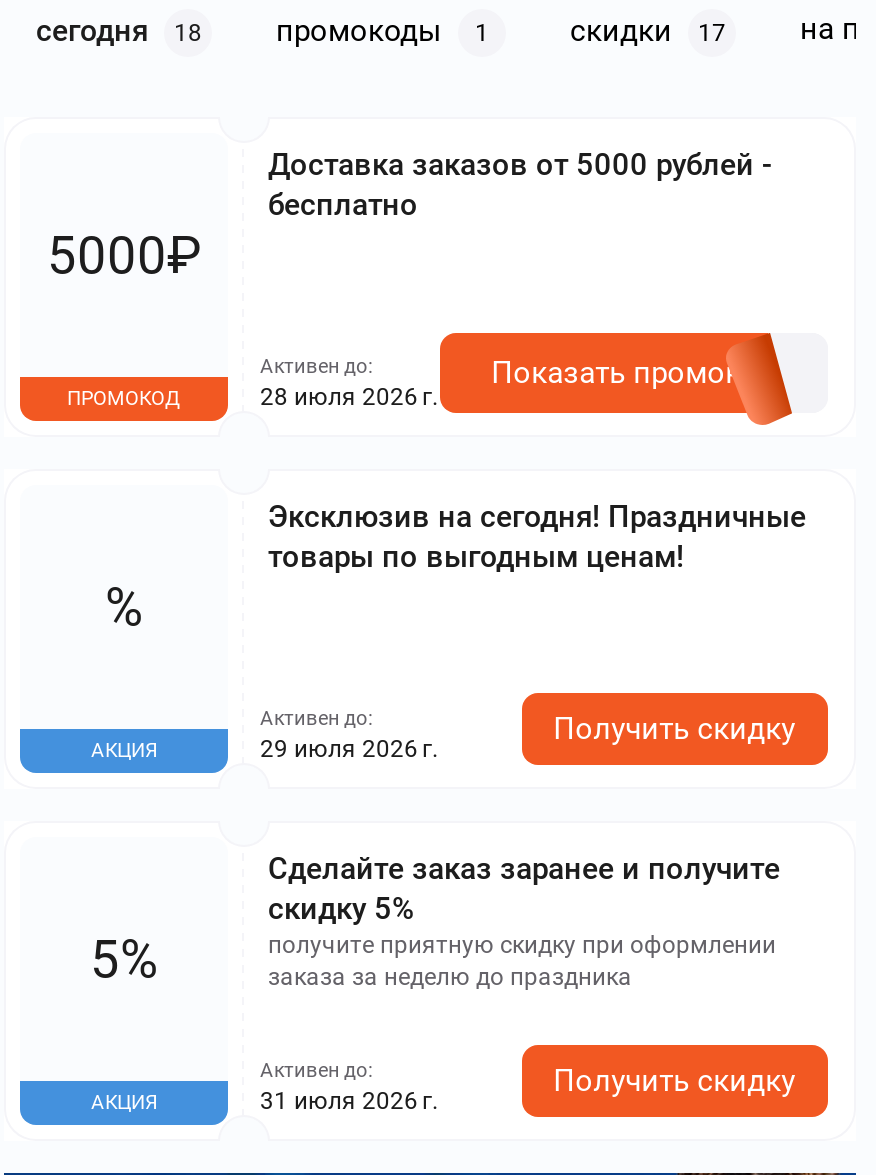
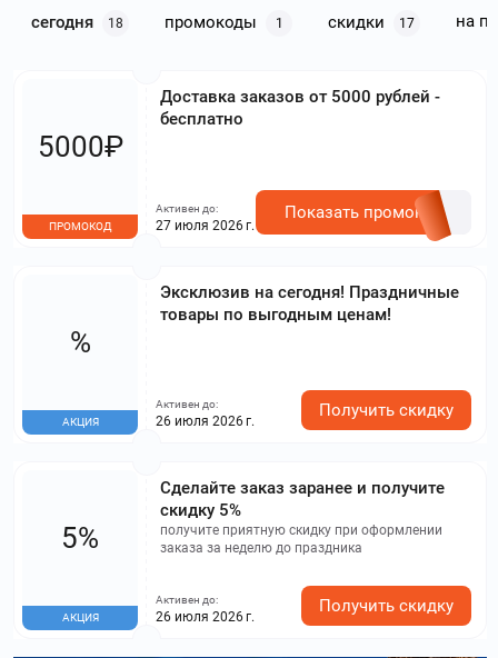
- 28 июля 2026 г.
+ 27 июля 2026 г.

- 29 июля 2026 г.
+ 26 июля 2026 г.

- 31 июля 2026 г.
+ 26 июля 2026 г.
